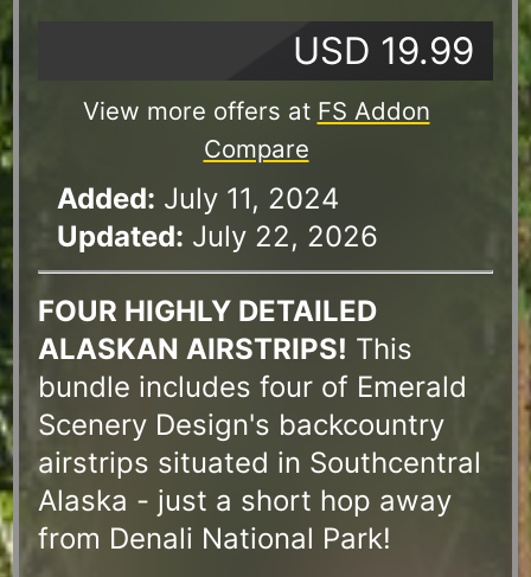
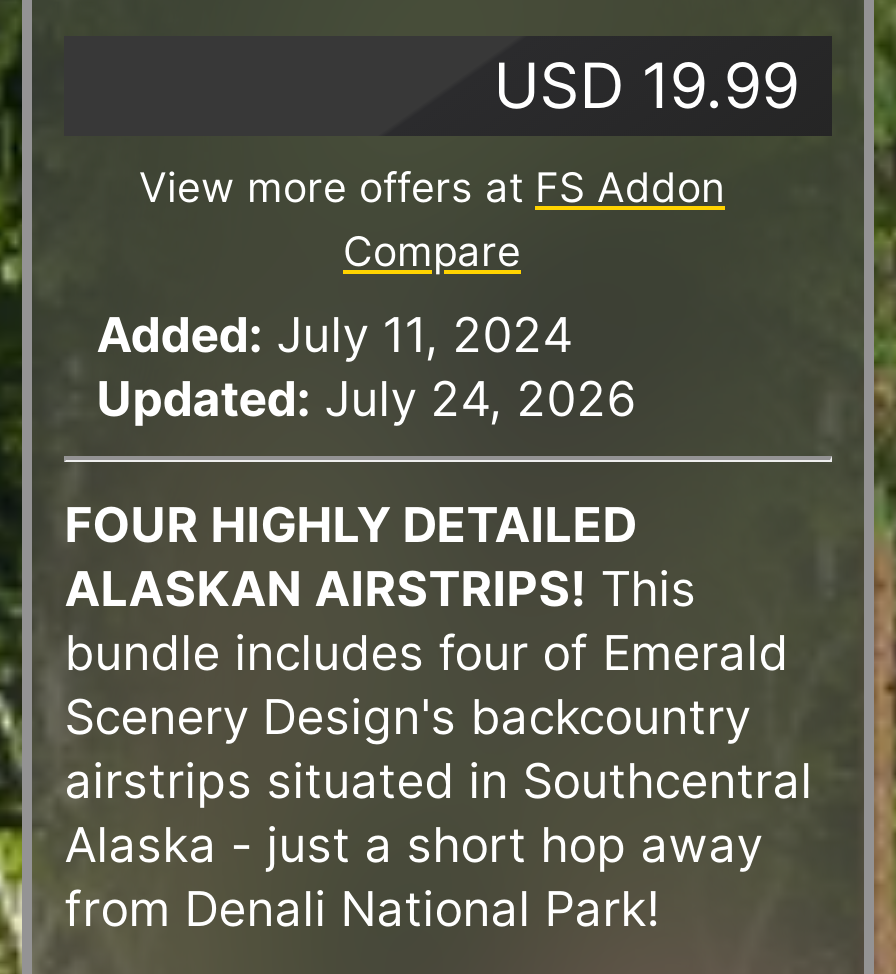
- Updated: July 22, 2026
+ Updated: July 24, 2026
